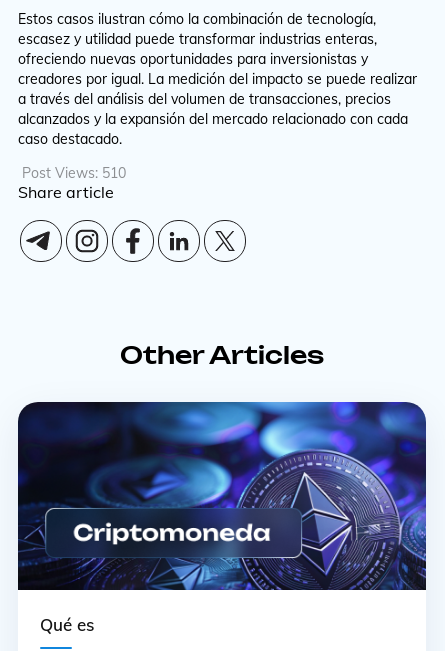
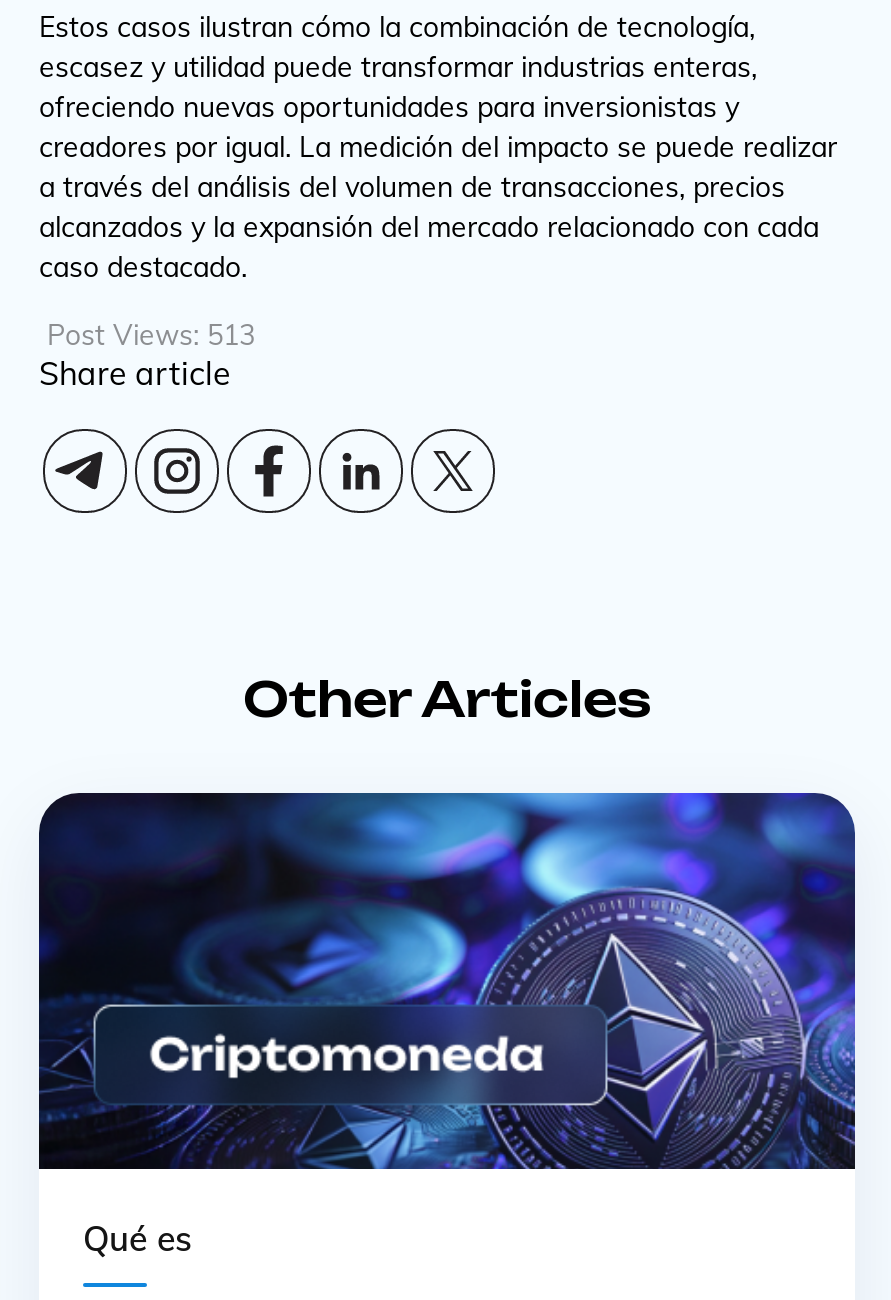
- Post Views: 510
+ Post Views: 513
